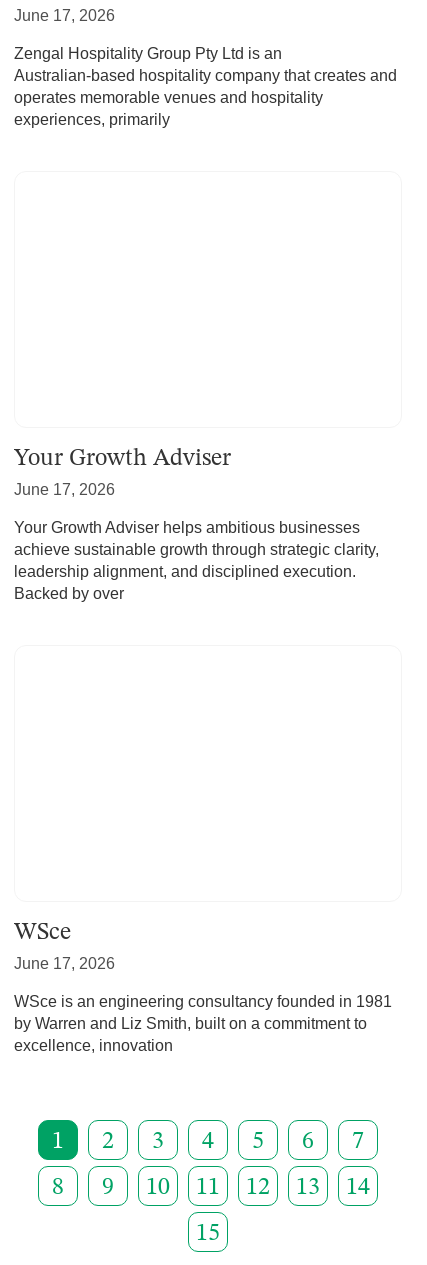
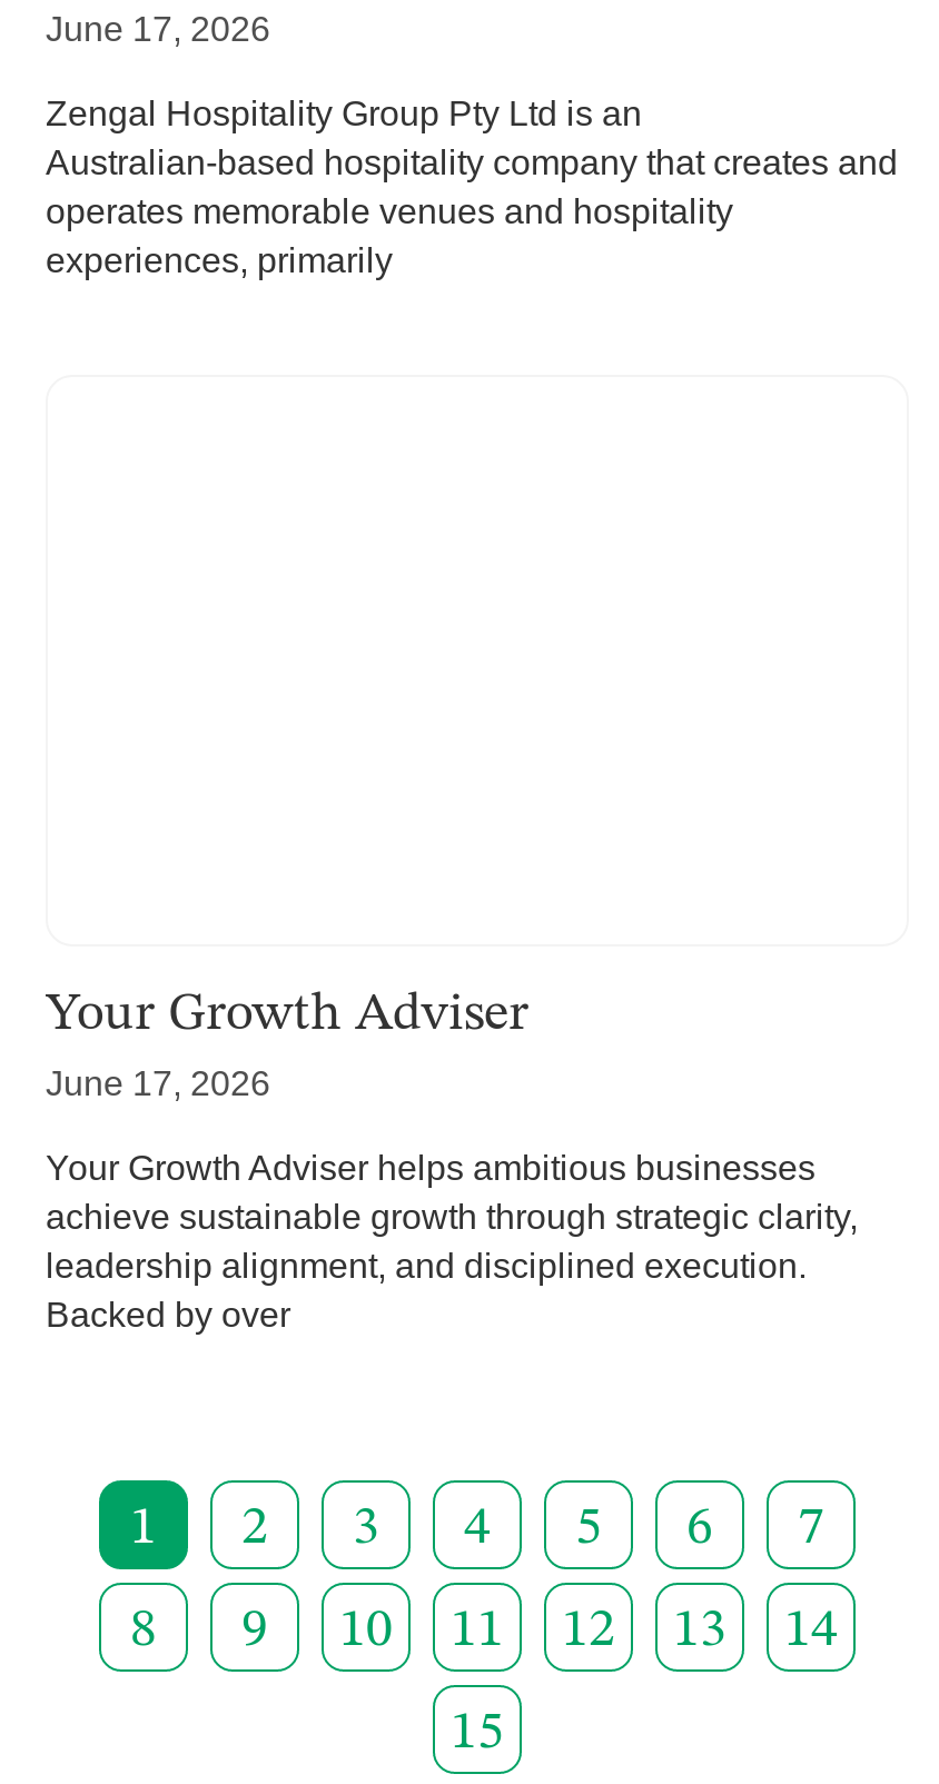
- WSce
- June 17, 2026
- WSce is an engineering consultancy founded in 1981
- by Warren and Liz Smith, built on a commitment to
- excellence, innovation
